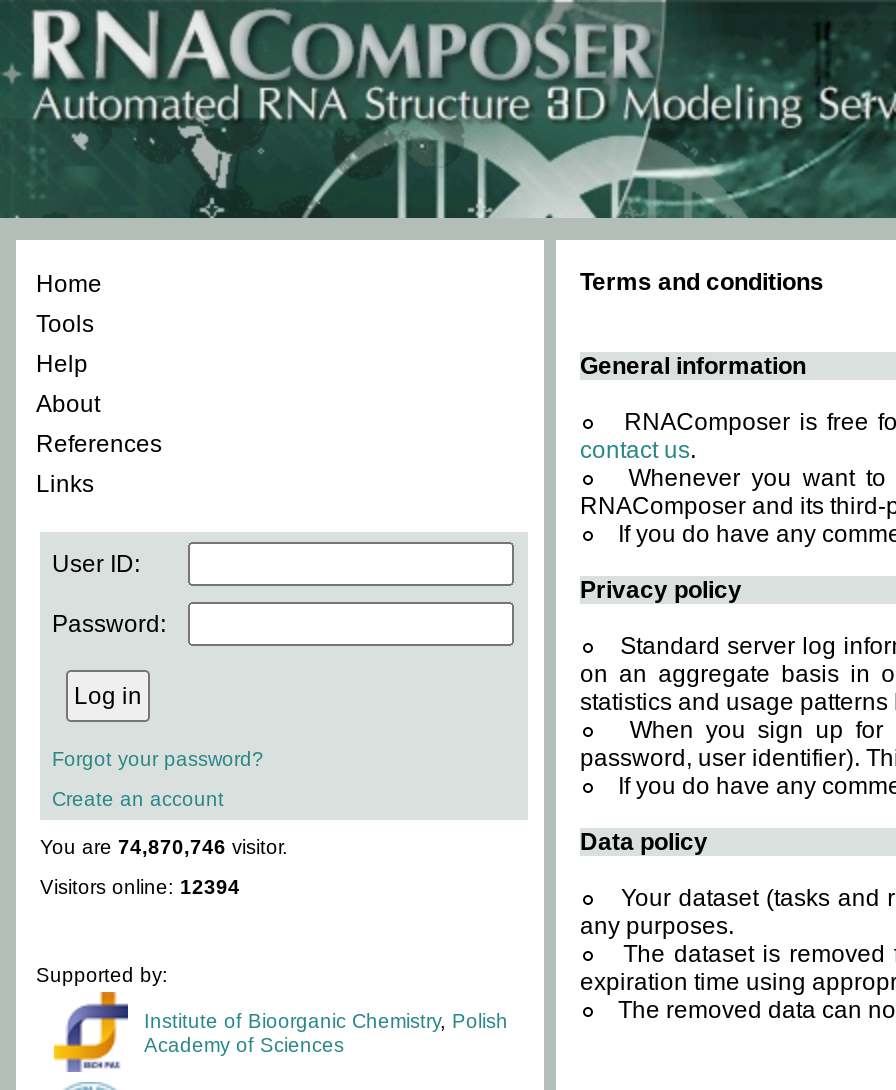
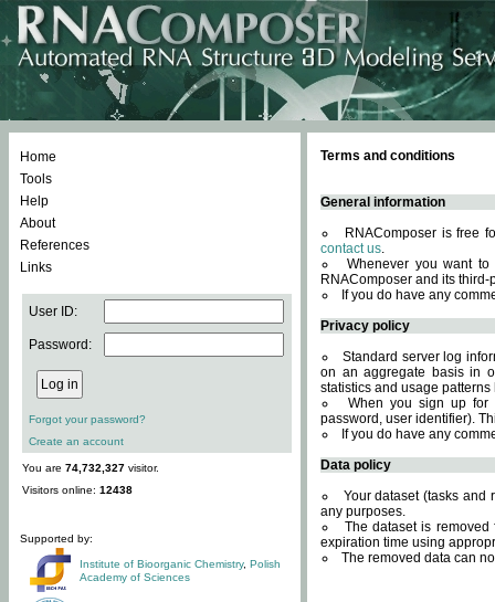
- You are 74,870,746 visitor.
+ You are 74,732,327 visitor.

- Visitors online: 12394
+ Visitors online: 12438
